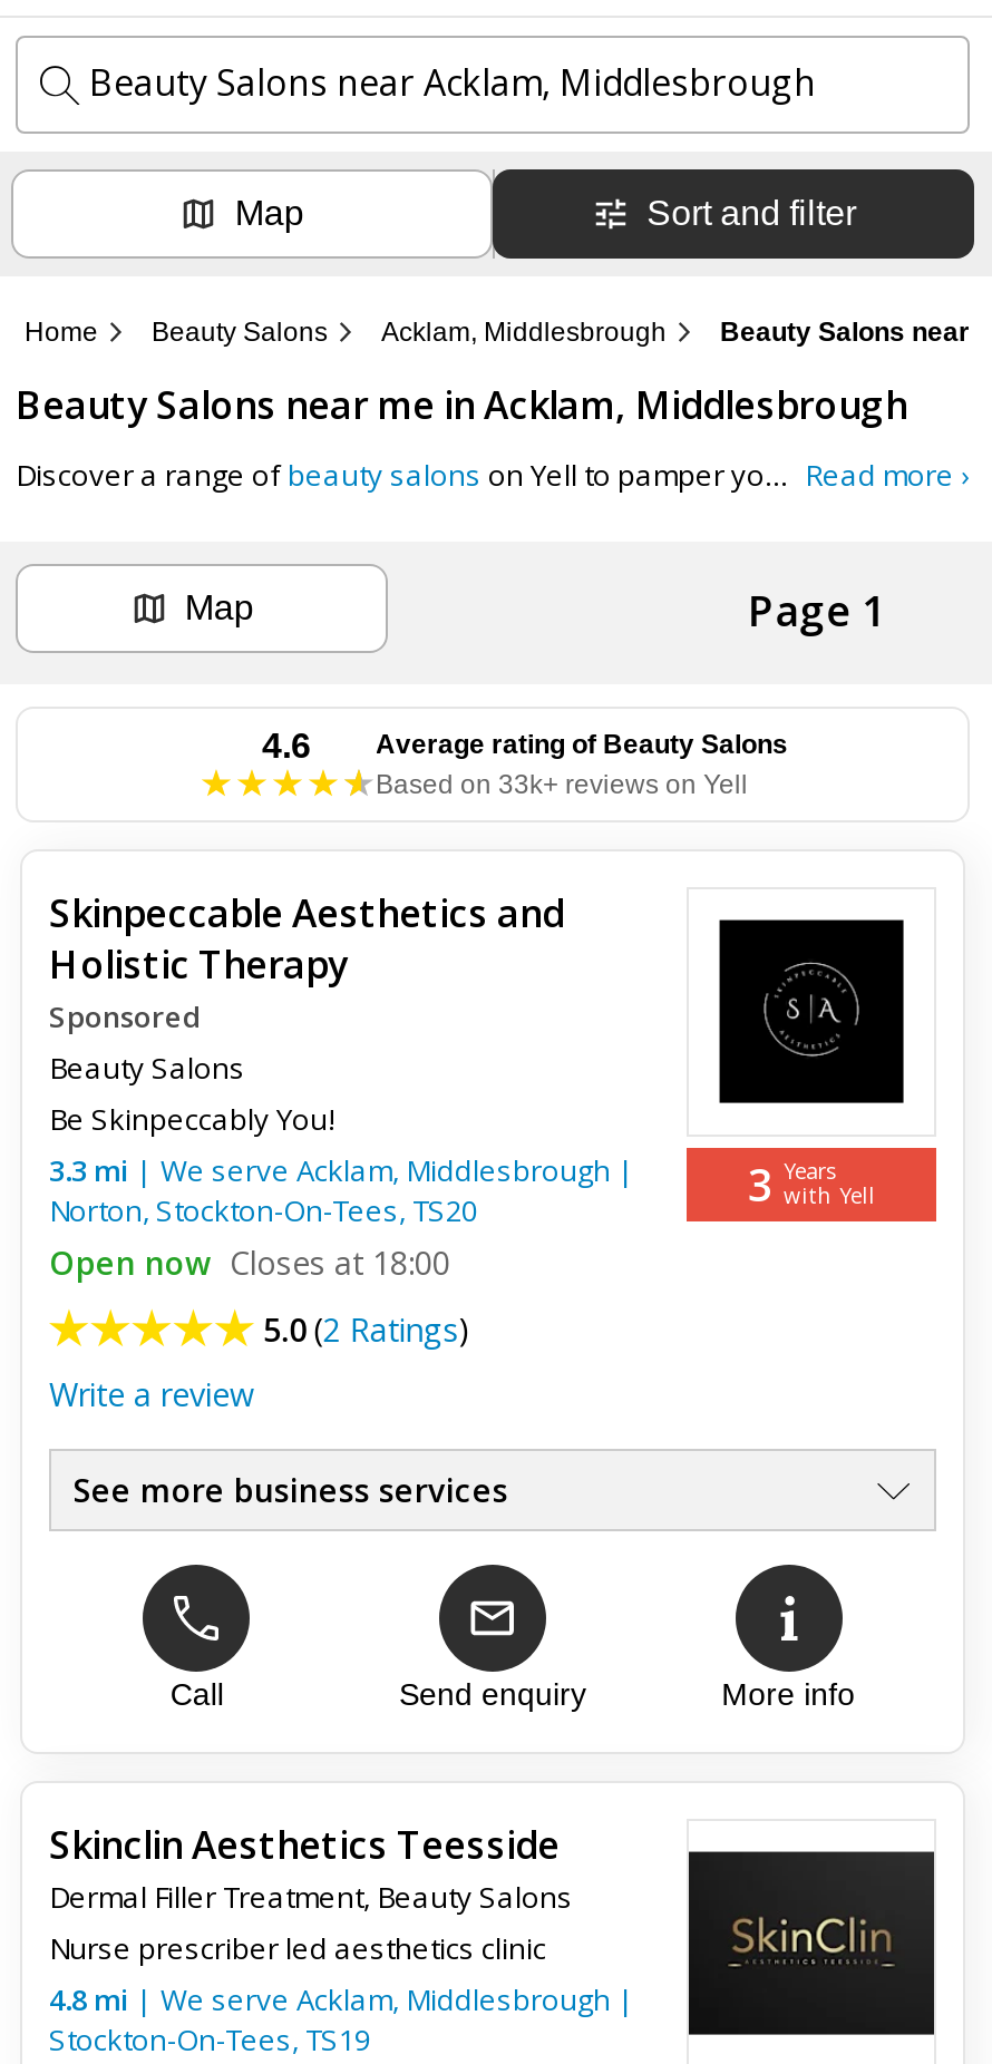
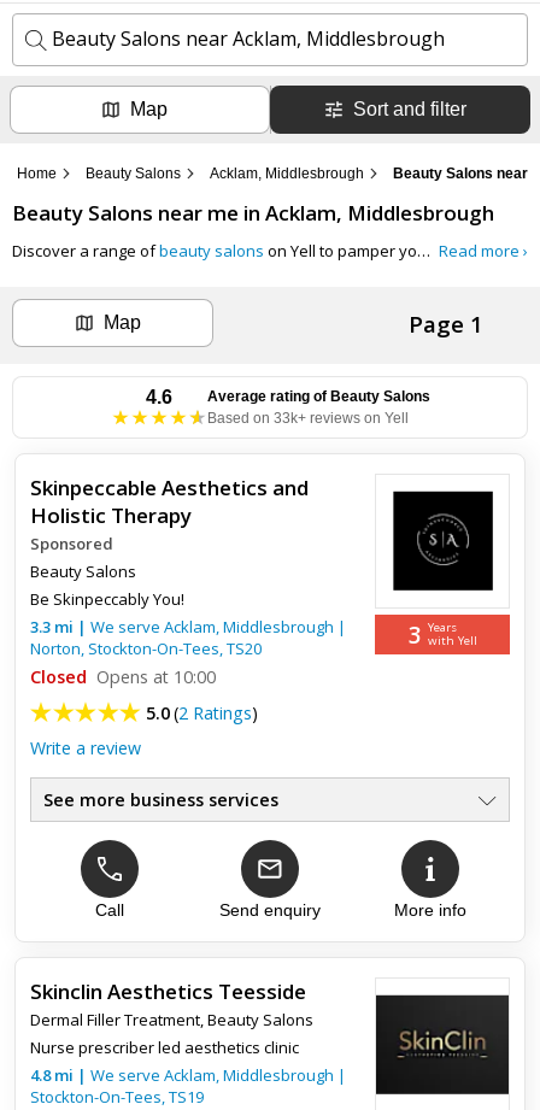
- Open now Closes at 18:00
+ Closed Opens at 10:00
